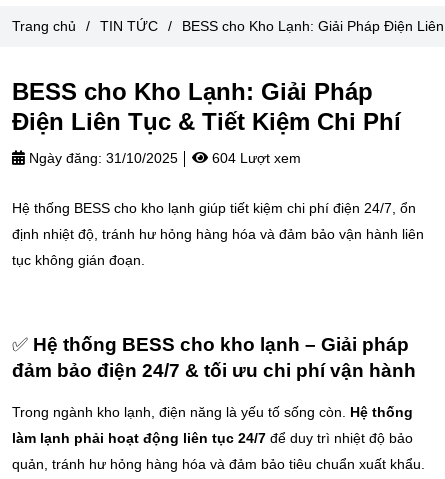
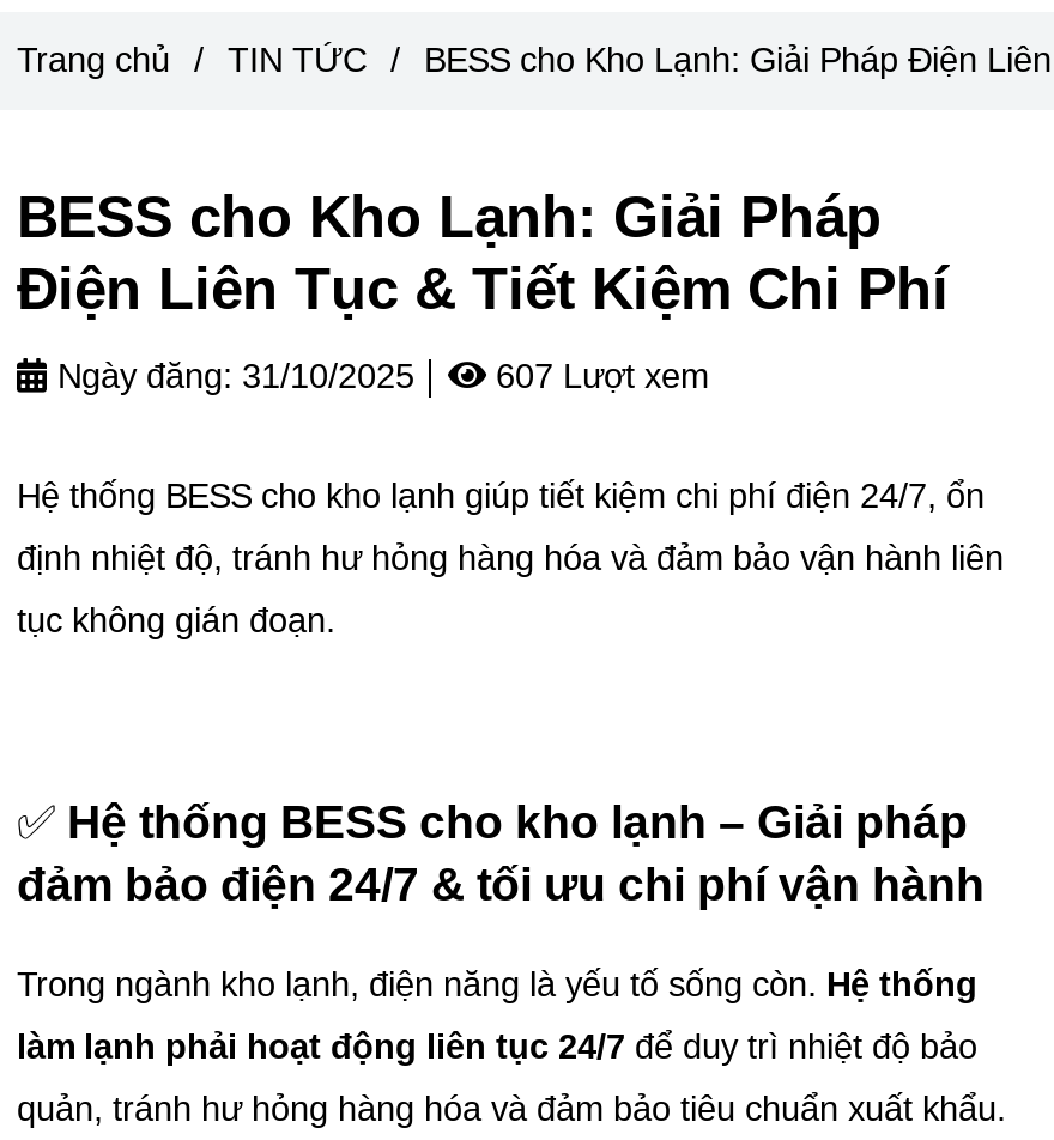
- Ngày đăng: 31/10/2025 604 Lượt xem
+ Ngày đăng: 31/10/2025 607 Lượt xem
